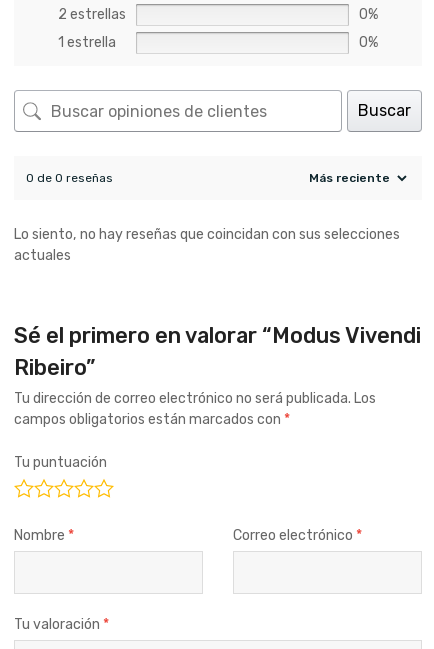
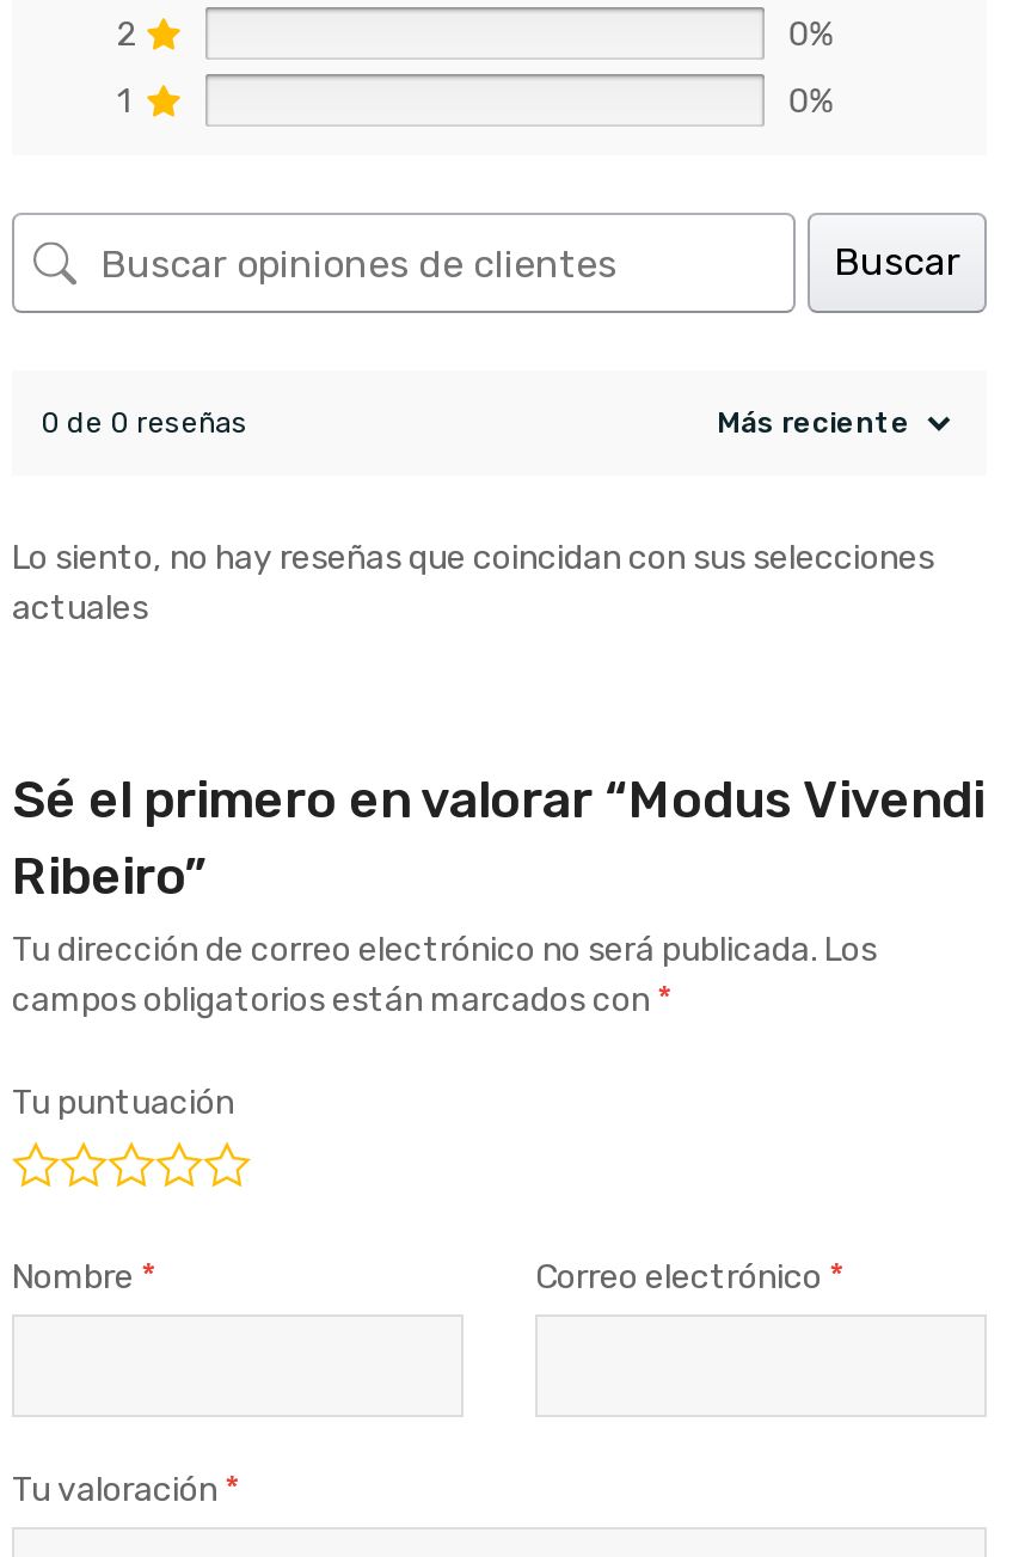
- 2 estrellas
+ 2

- 1 estrella
+ 1
